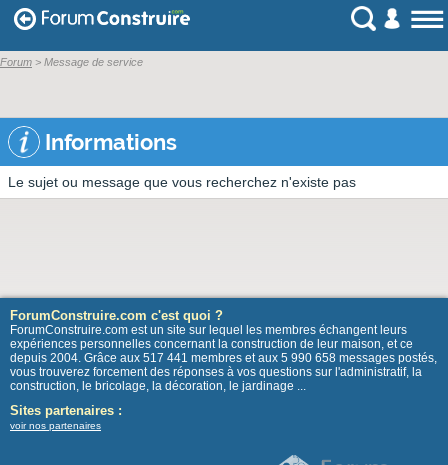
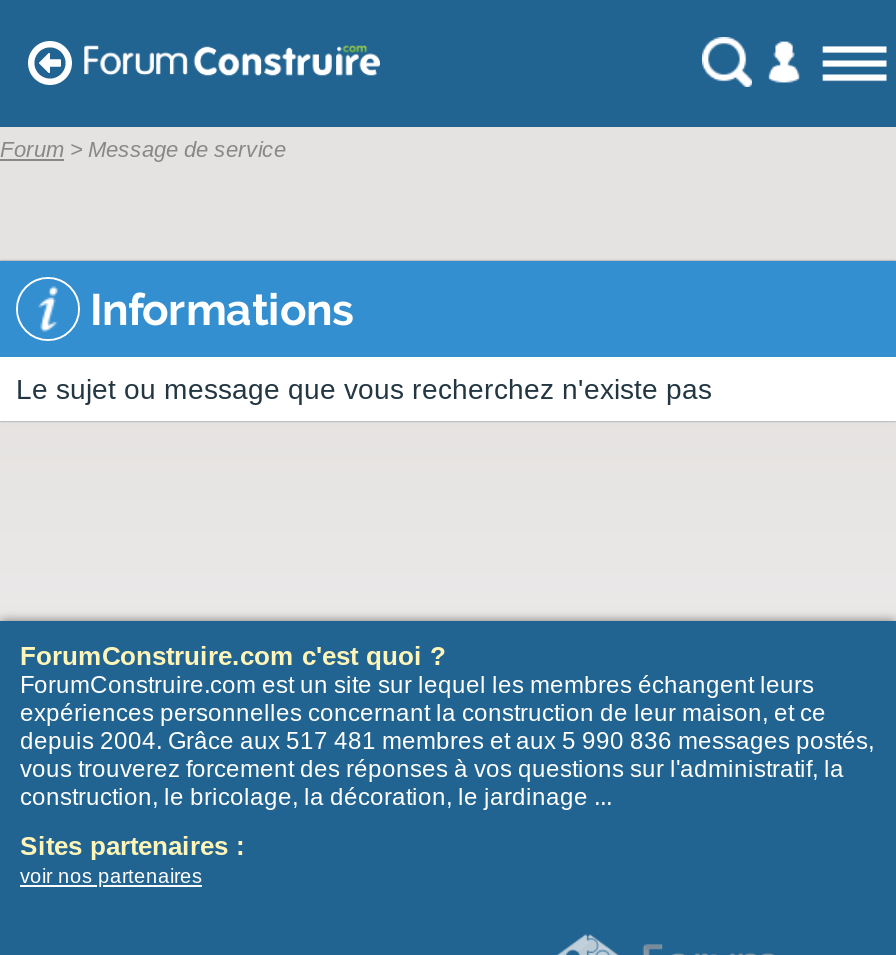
- depuis 2004. Grâce aux 517 441 membres et aux 5 990 658 messages postés,
+ depuis 2004. Grâce aux 517 481 membres et aux 5 990 836 messages postés,
